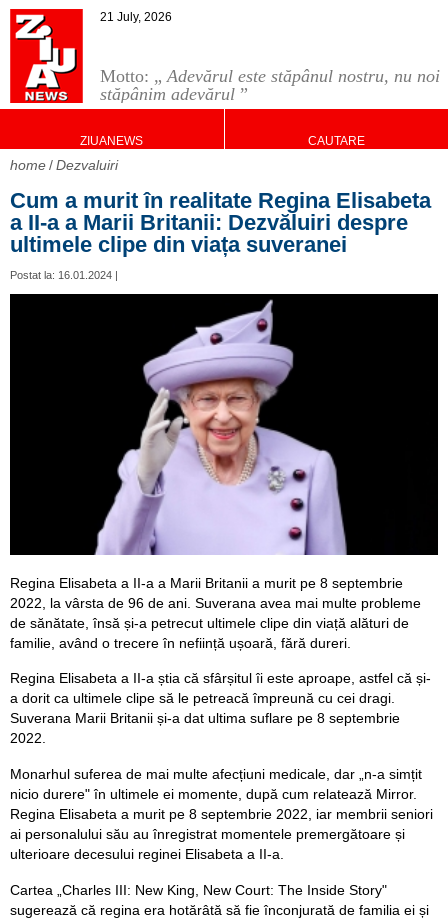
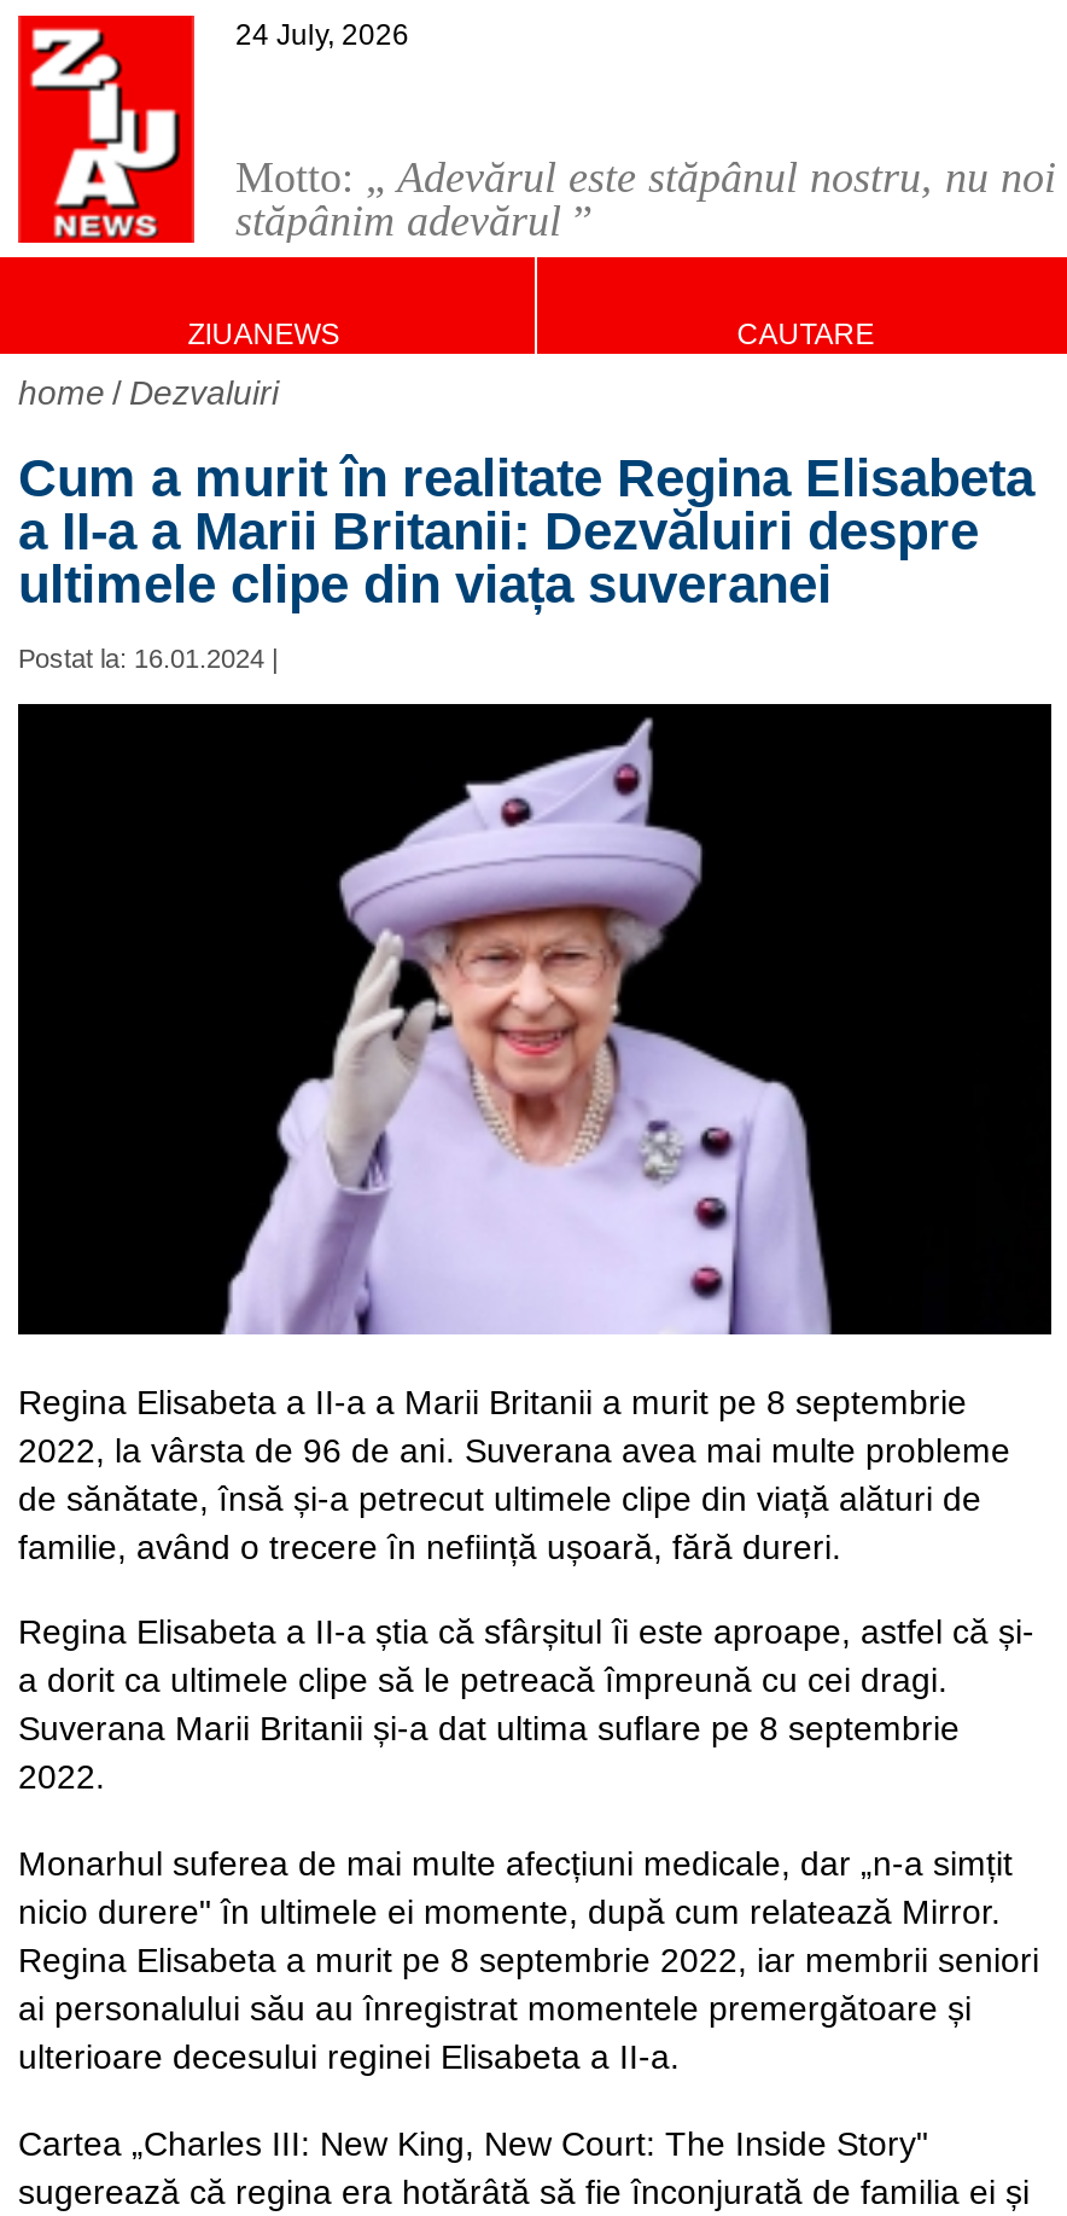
- 21 July, 2026
+ 24 July, 2026
